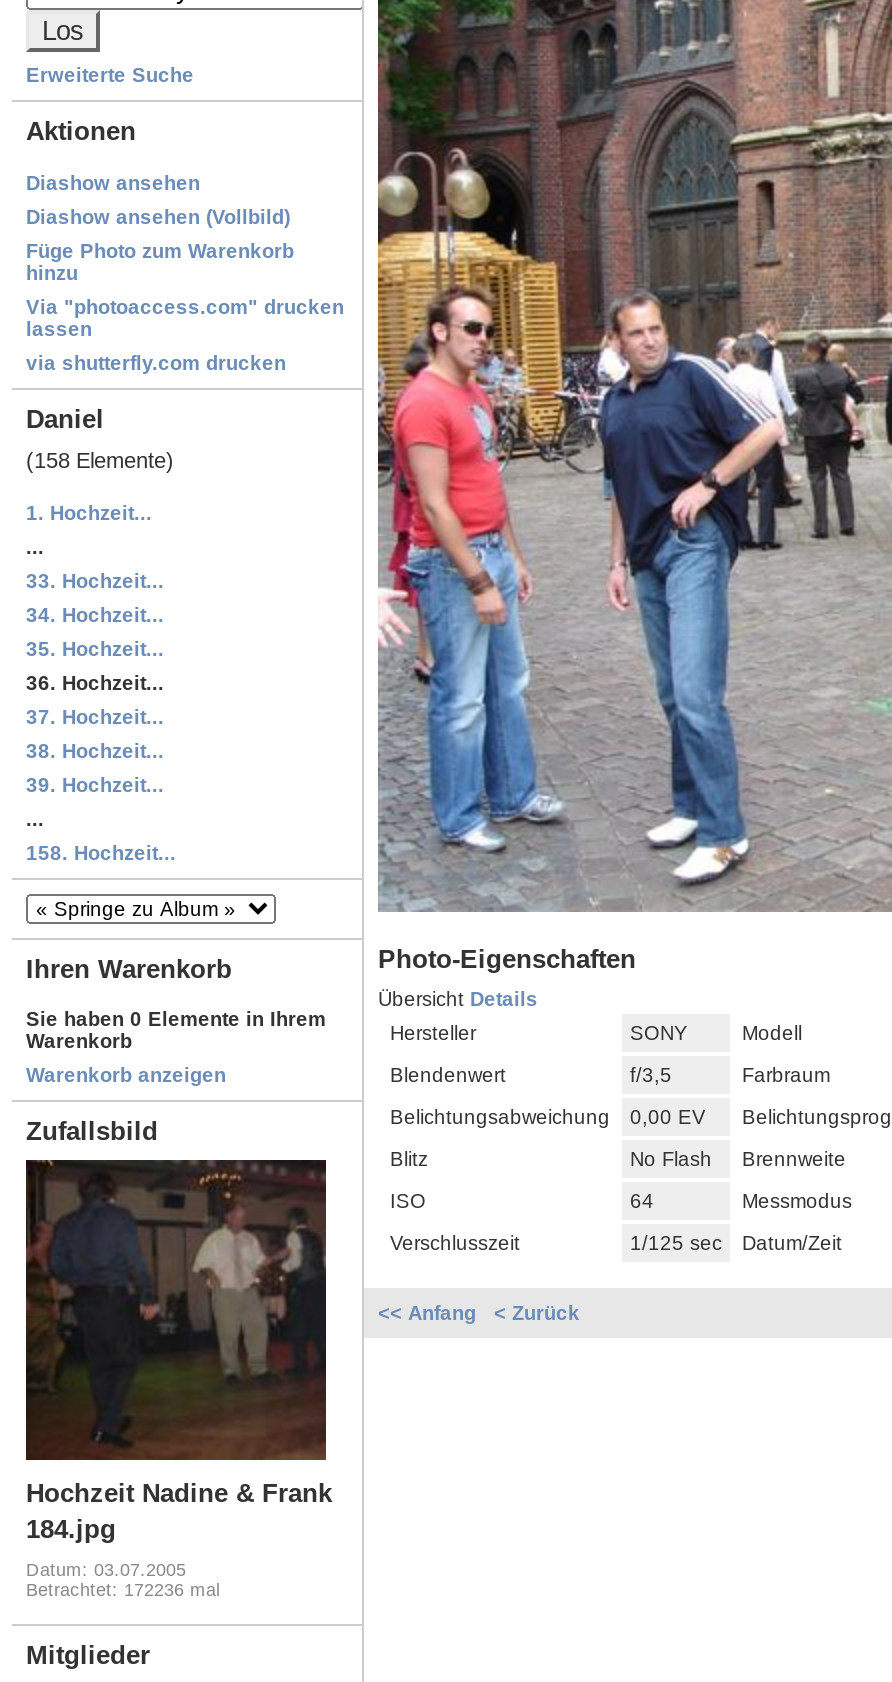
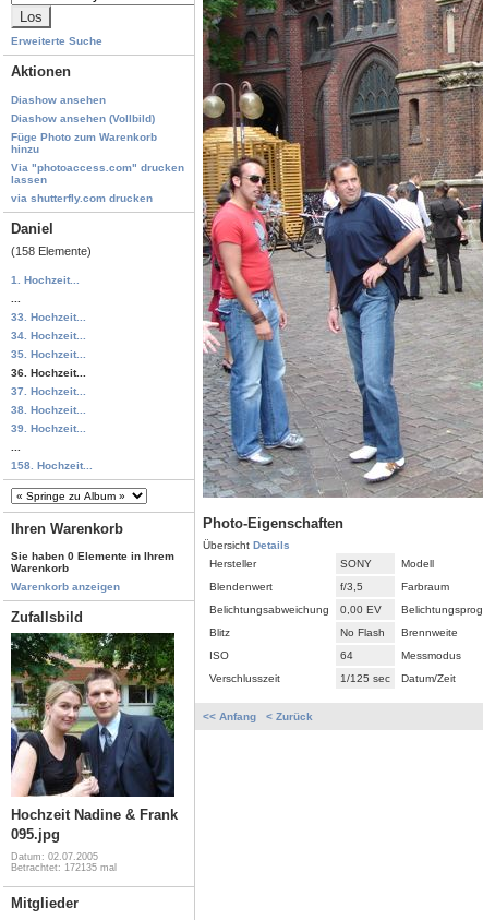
- [image]
- 184.jpg
+ [image]
+ 095.jpg

- Datum: 03.07.2005
- Betrachtet: 172236 mal
+ Datum: 02.07.2005
+ Betrachtet: 172135 mal
